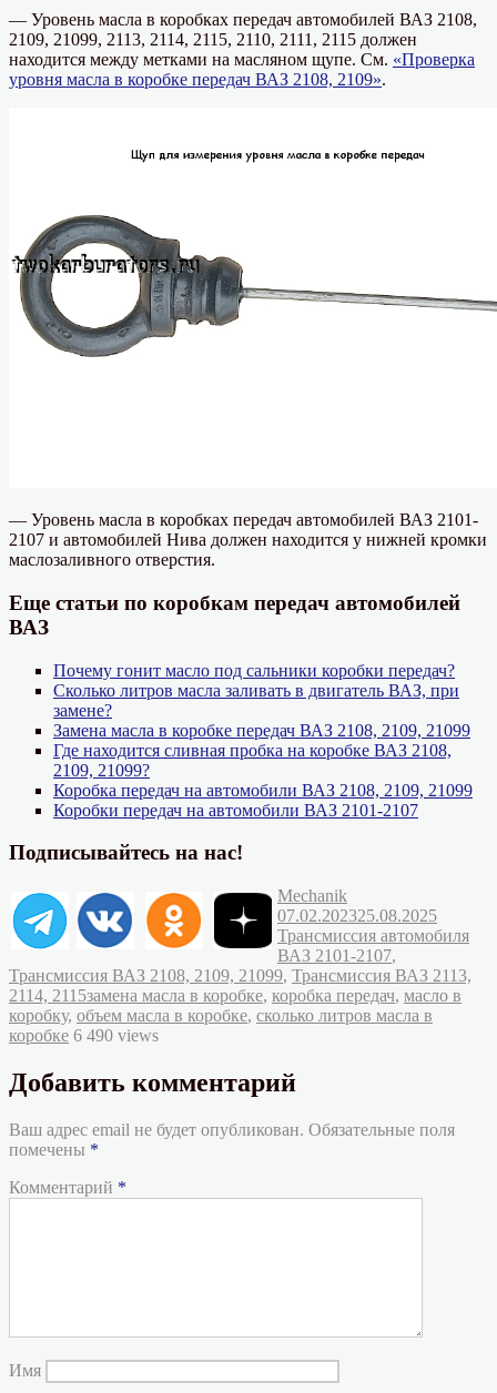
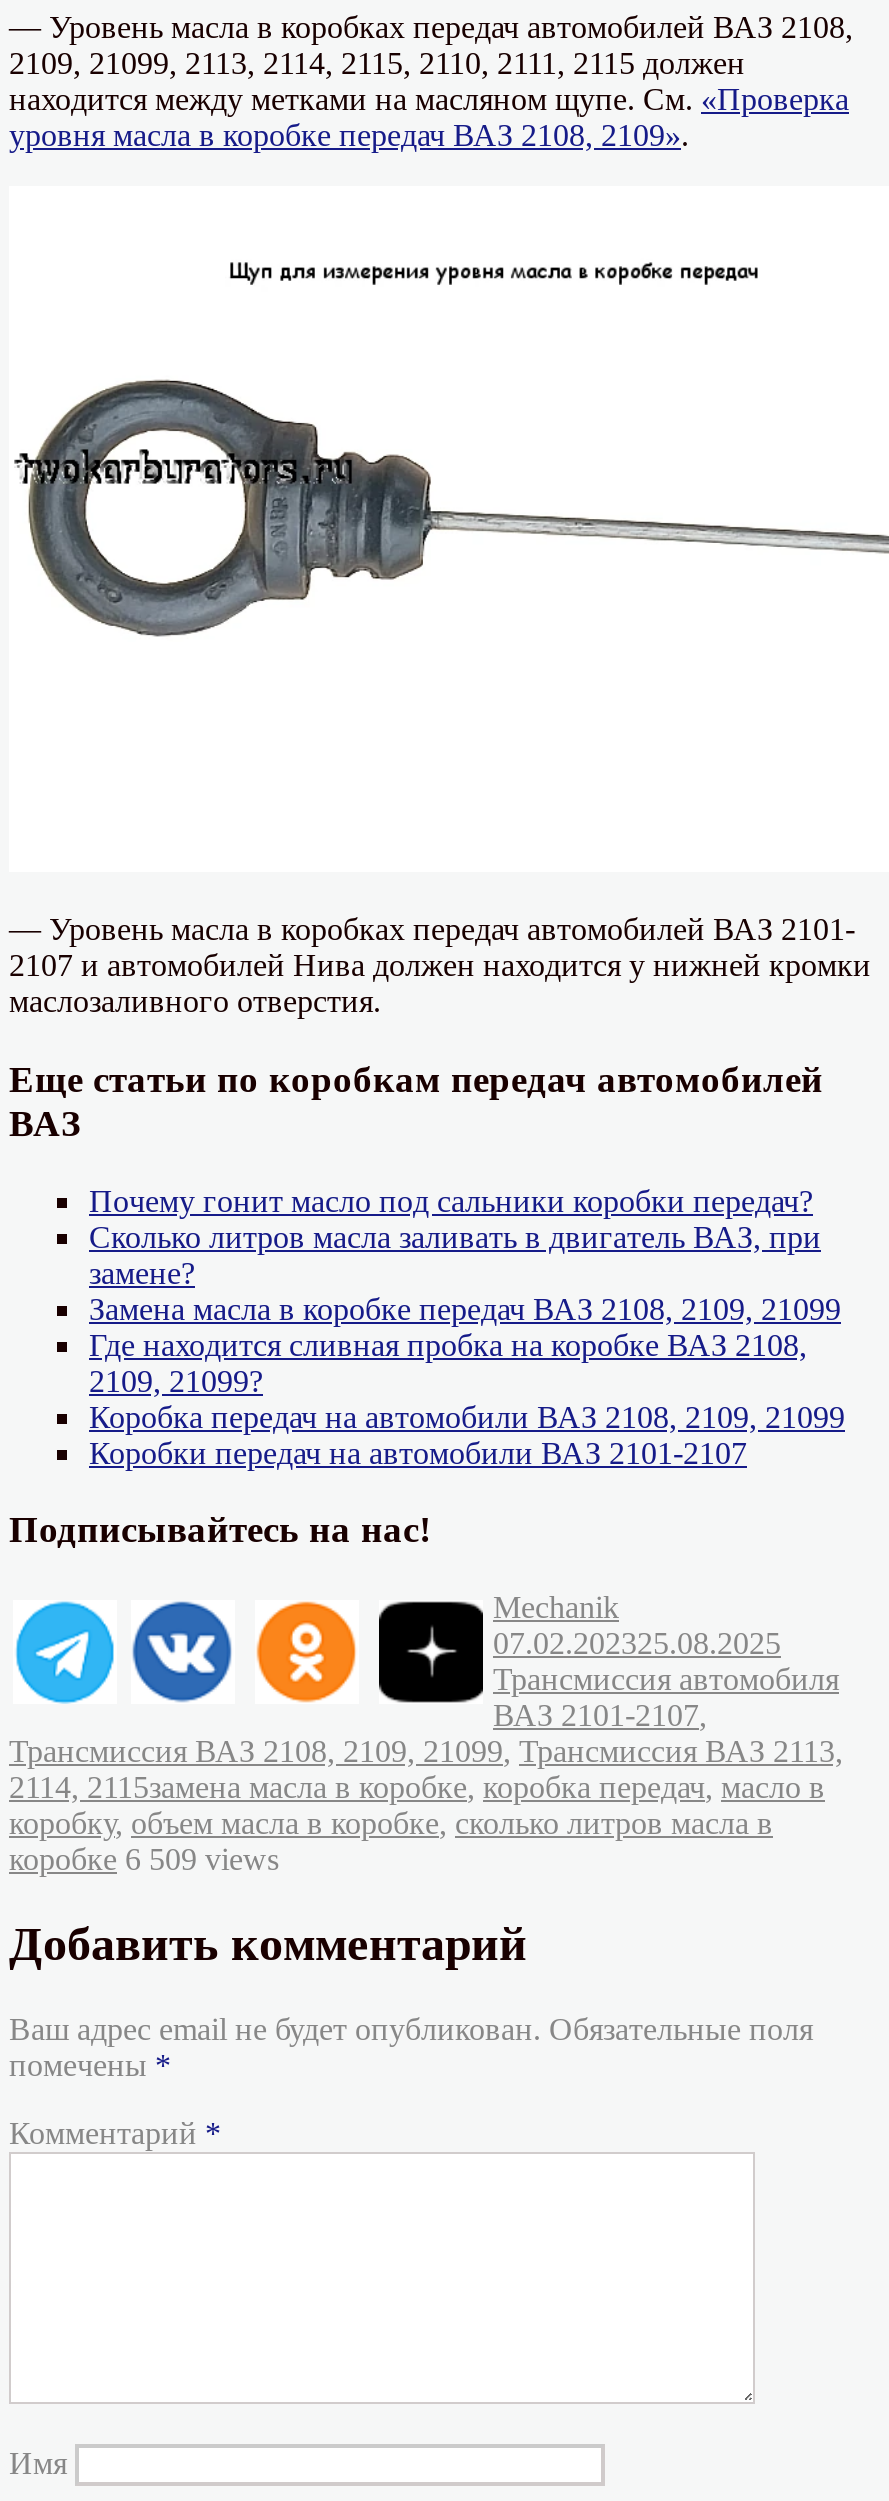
- коробке 6 490 views
+ коробке 6 509 views
